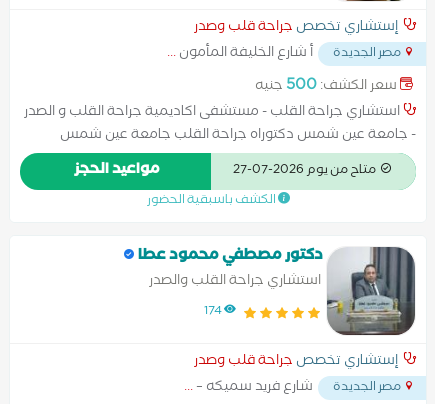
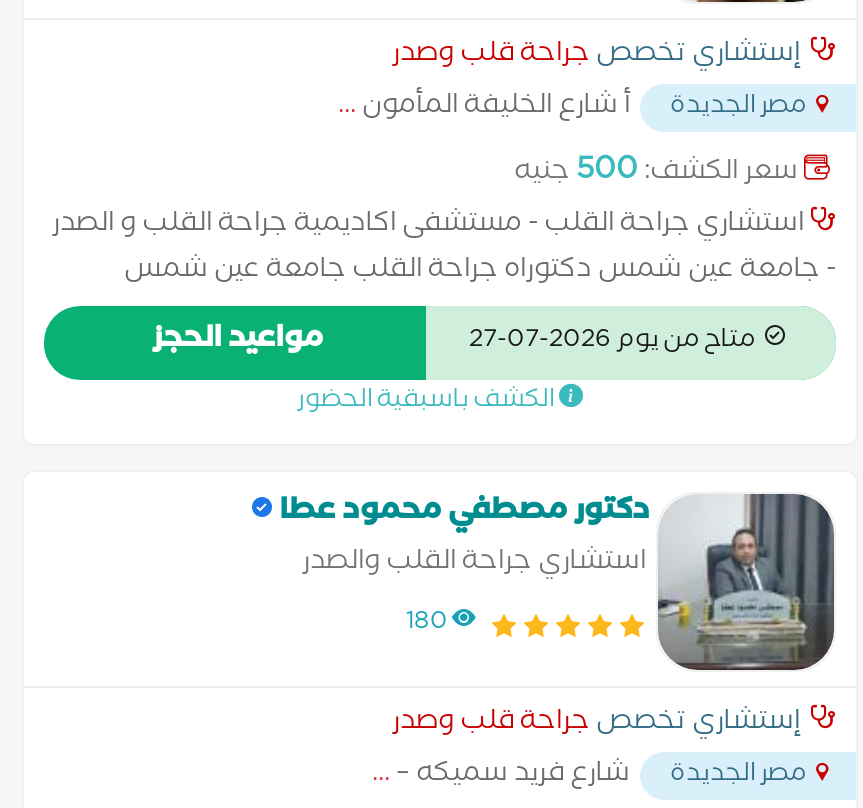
- 174
+ 180
